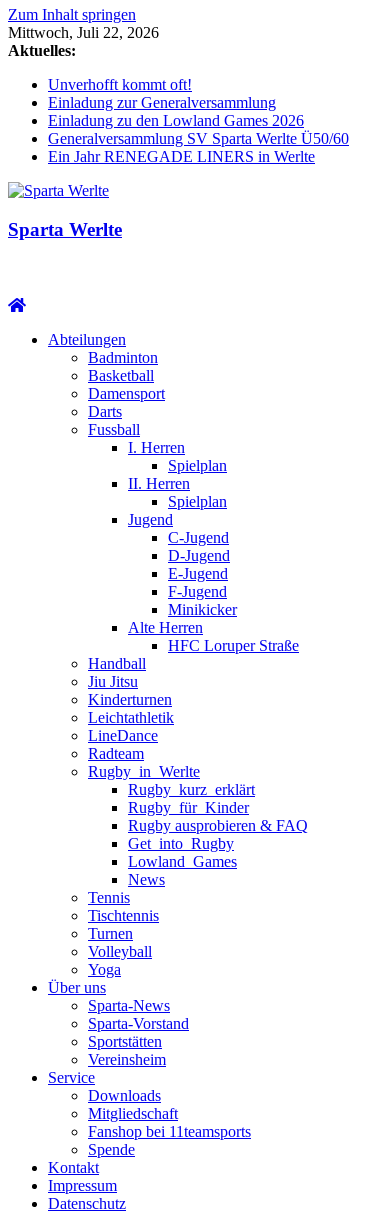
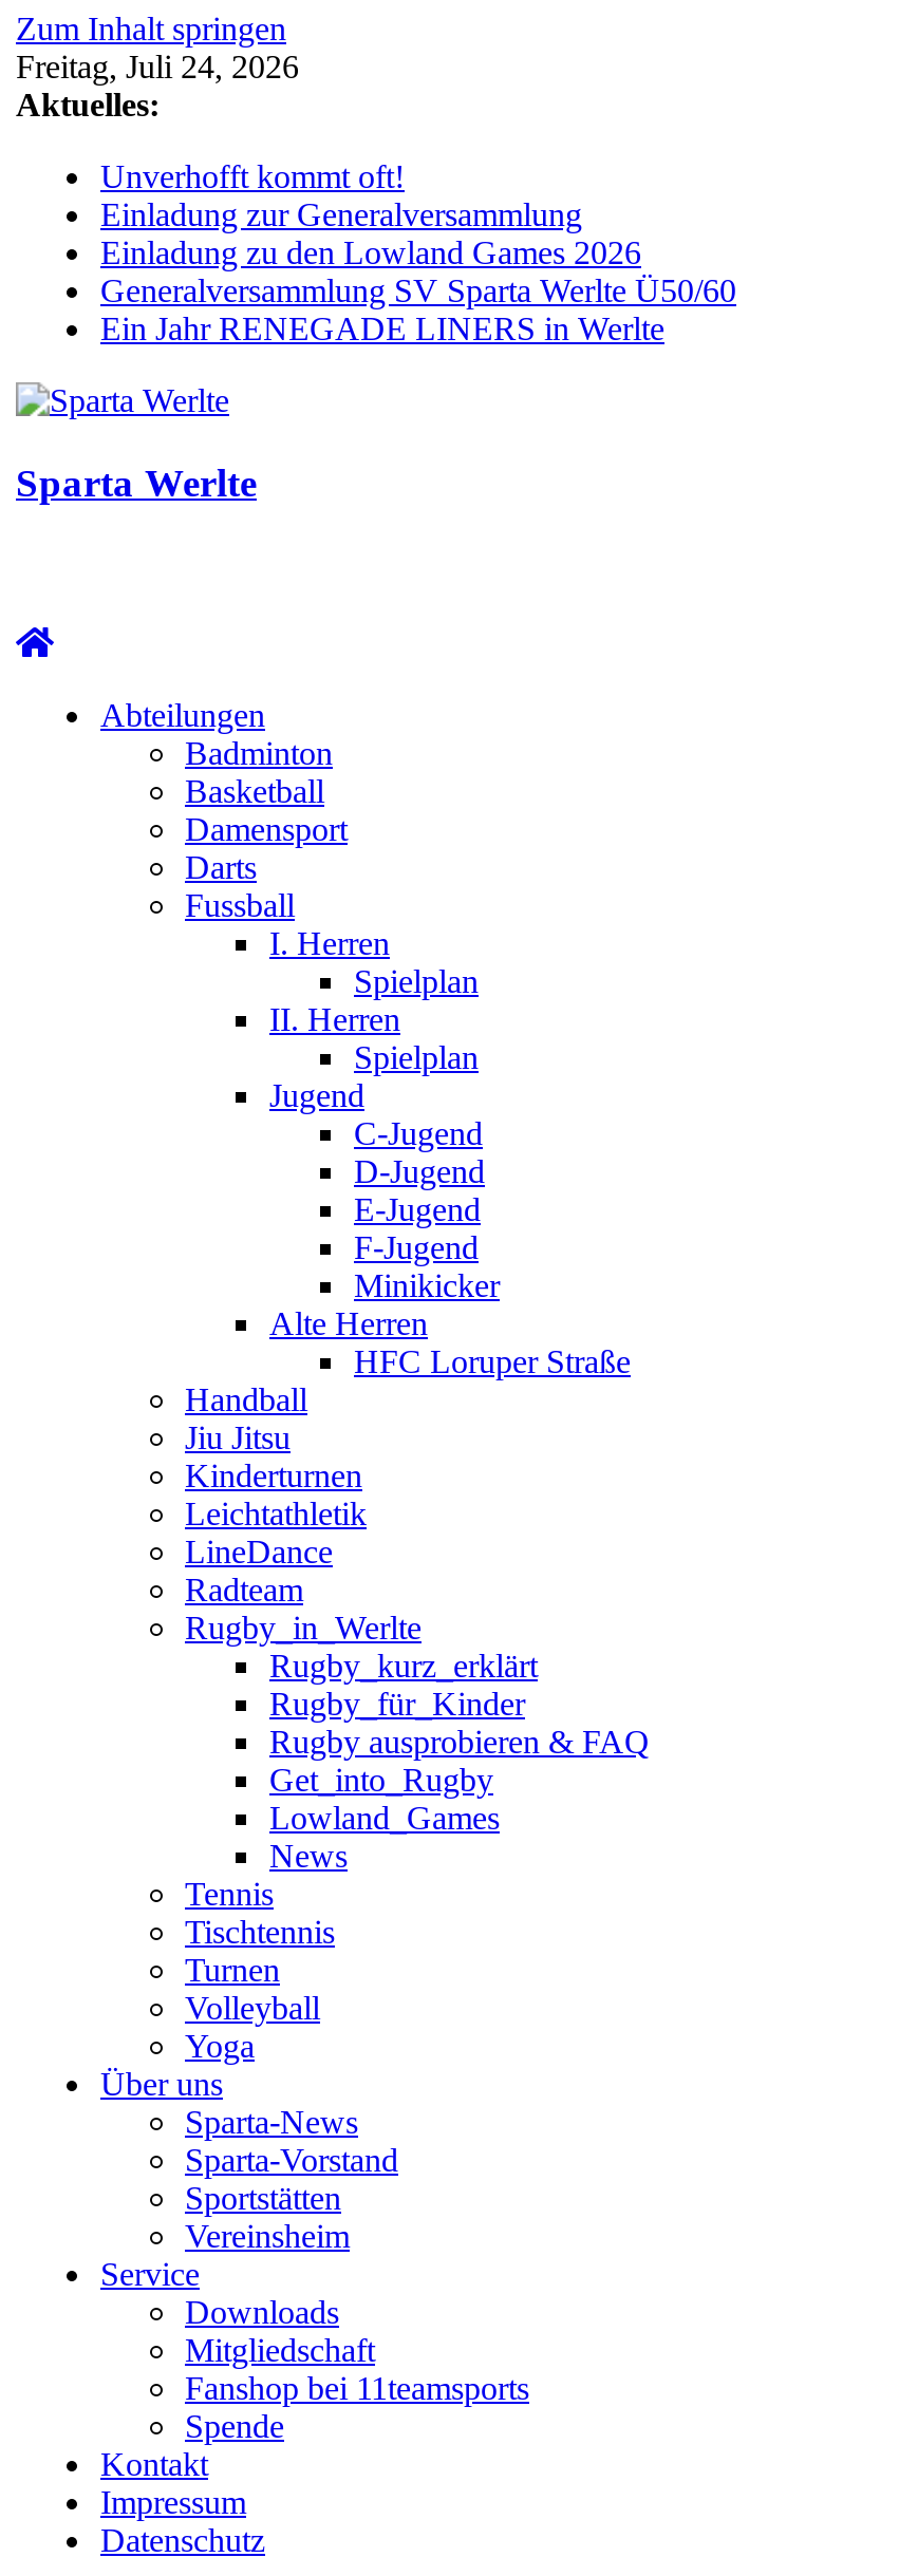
- Mittwoch, Juli 22, 2026
+ Freitag, Juli 24, 2026
